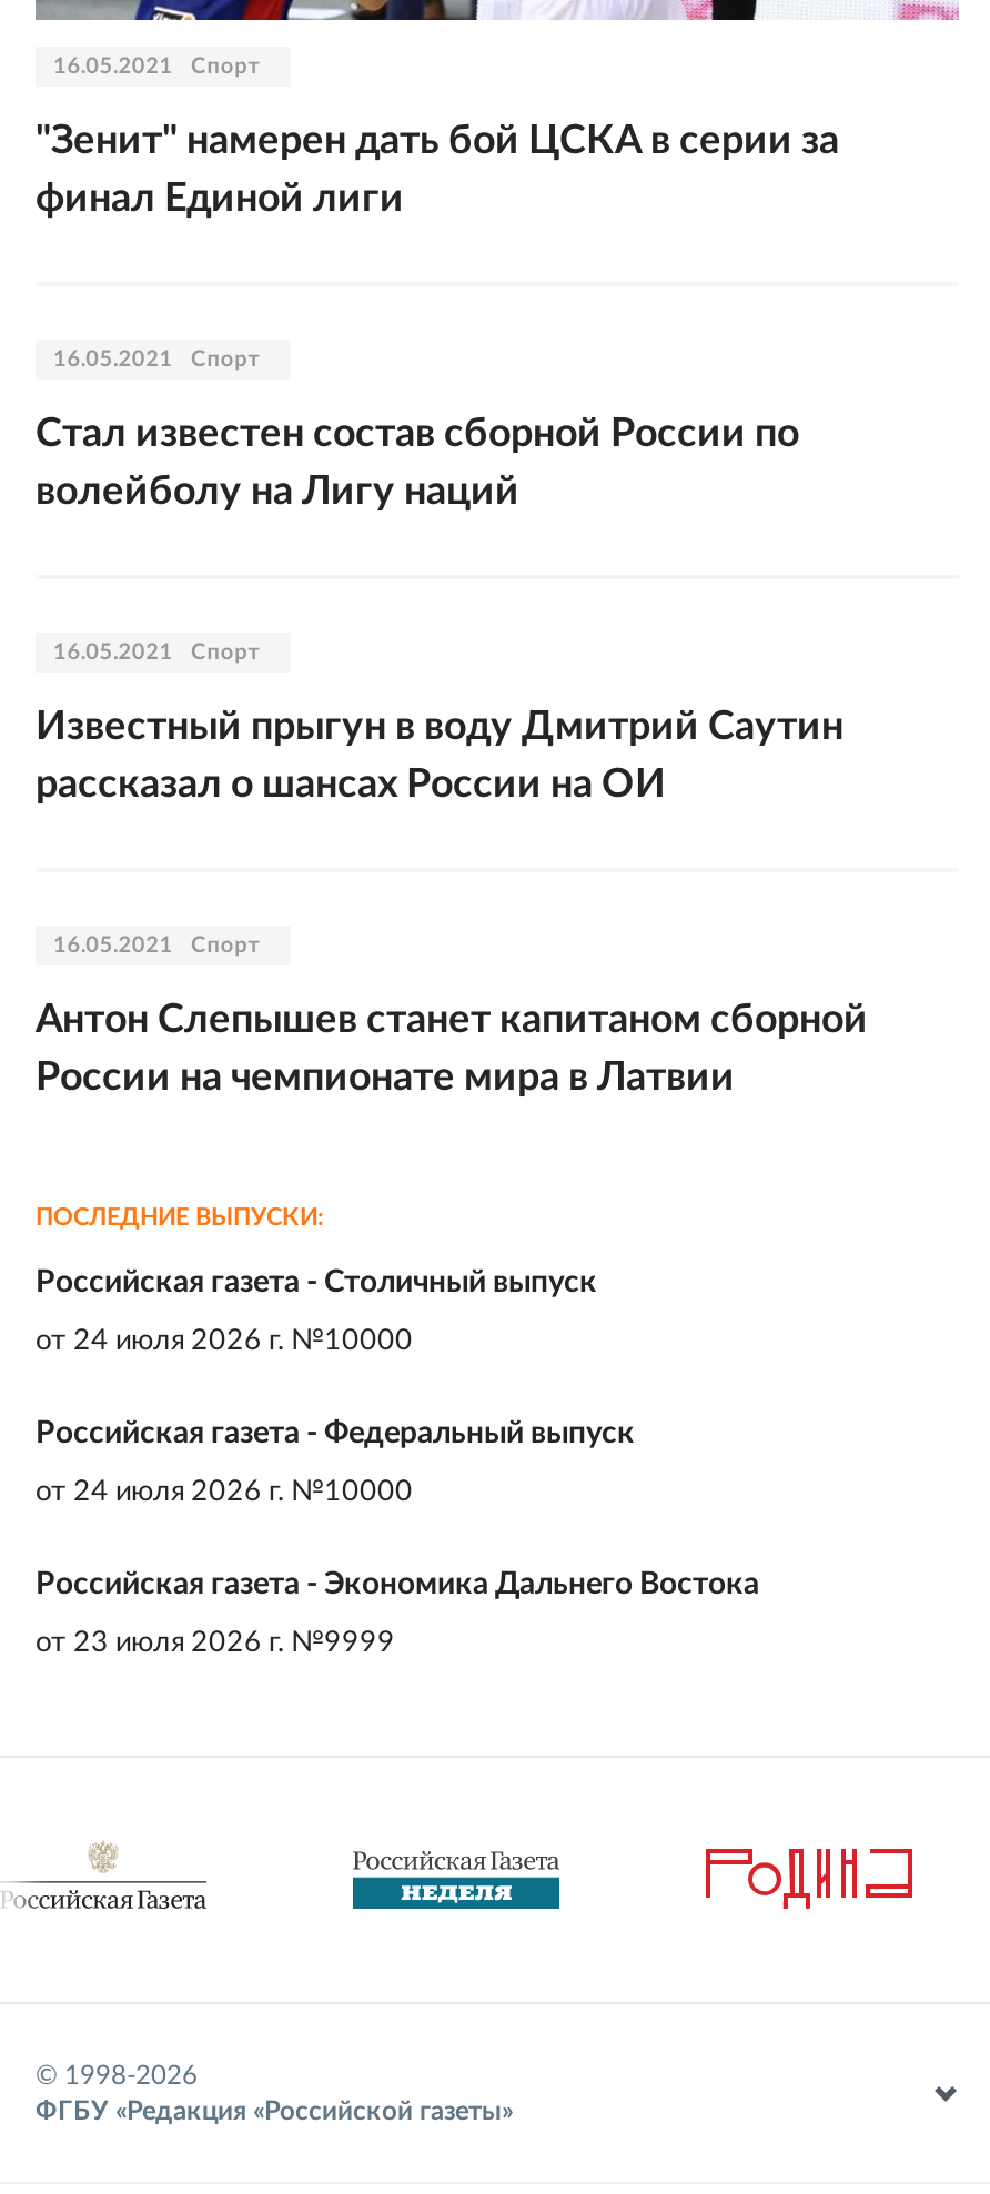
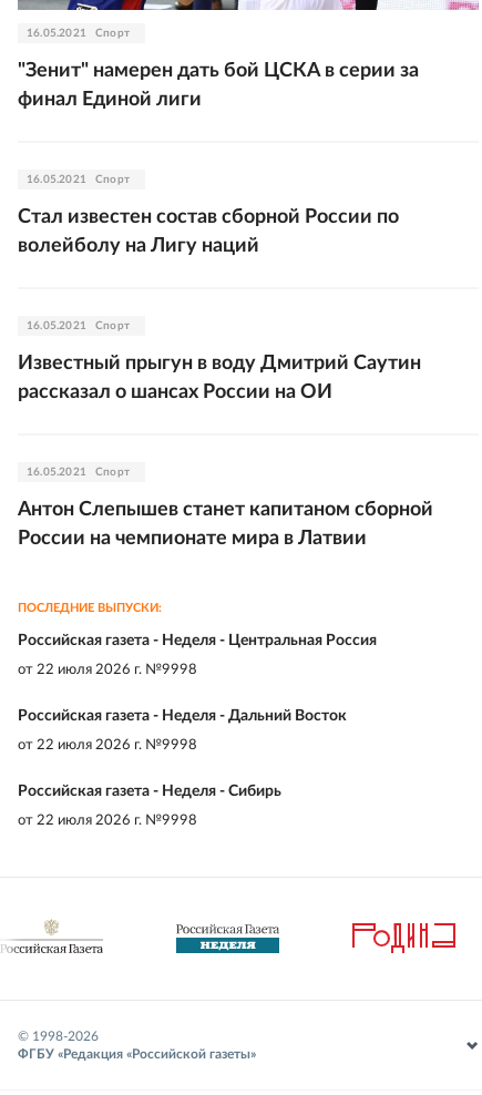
- Российская газета - Столичный выпуск
+ Российская газета - Неделя - Центральная Россия

- от 24 июля 2026 г. №10000
+ от 22 июля 2026 г. №9998

- Российская газета - Федеральный выпуск
+ Российская газета - Неделя - Дальний Восток

- от 24 июля 2026 г. №10000
+ от 22 июля 2026 г. №9998

- Российская газета - Экономика Дальнего Востока
+ Российская газета - Неделя - Сибирь

- от 23 июля 2026 г. №9999
+ от 22 июля 2026 г. №9998
